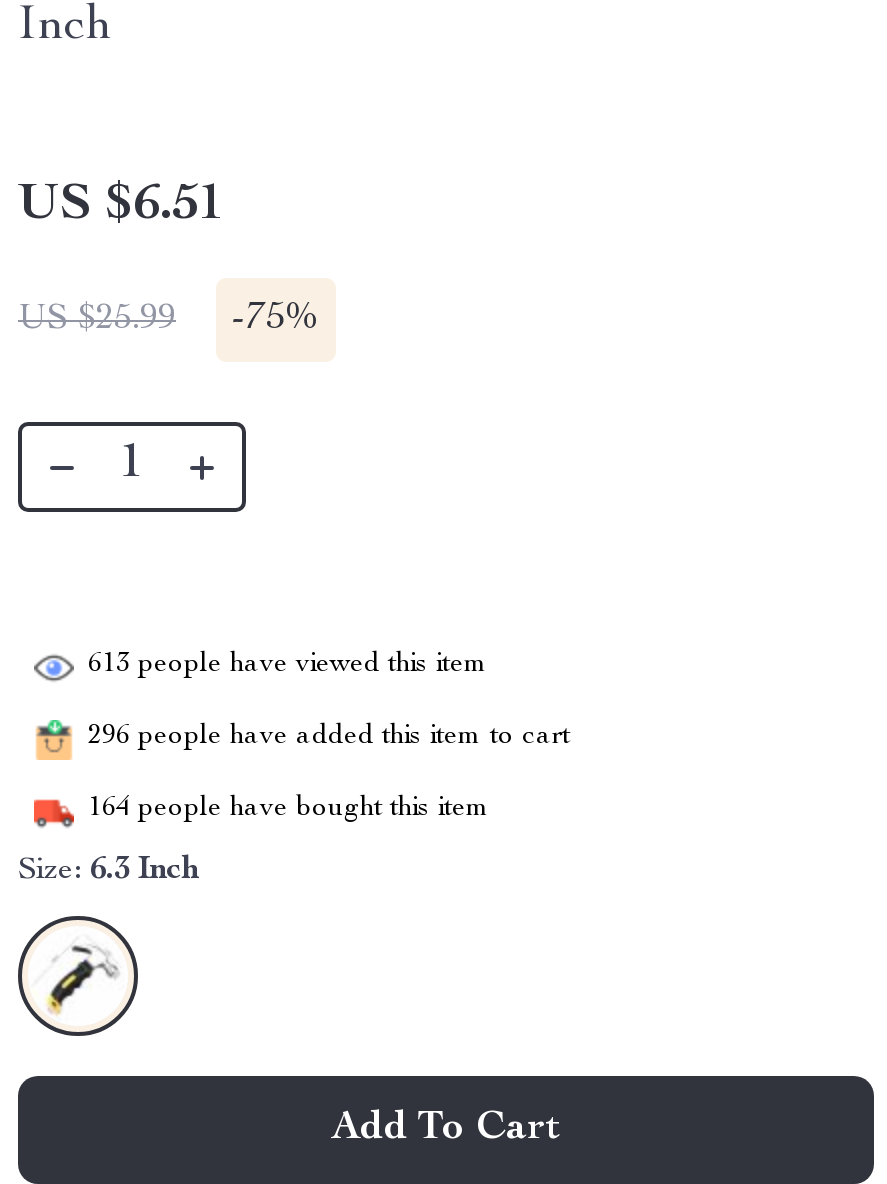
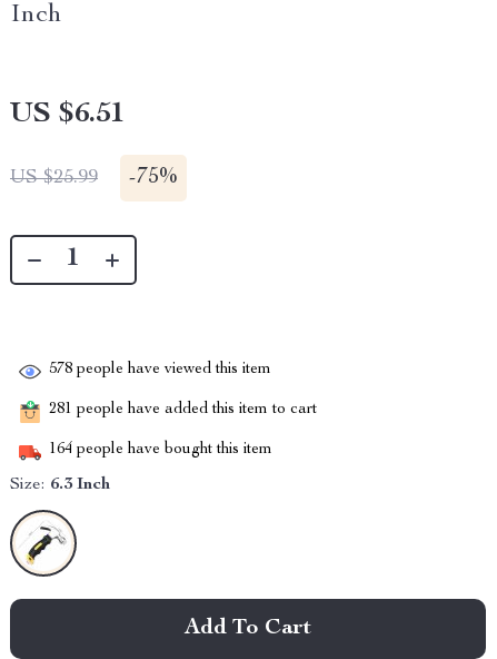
- 613 people have viewed this item
+ 578 people have viewed this item

- 296 people have added this item to cart
+ 281 people have added this item to cart
